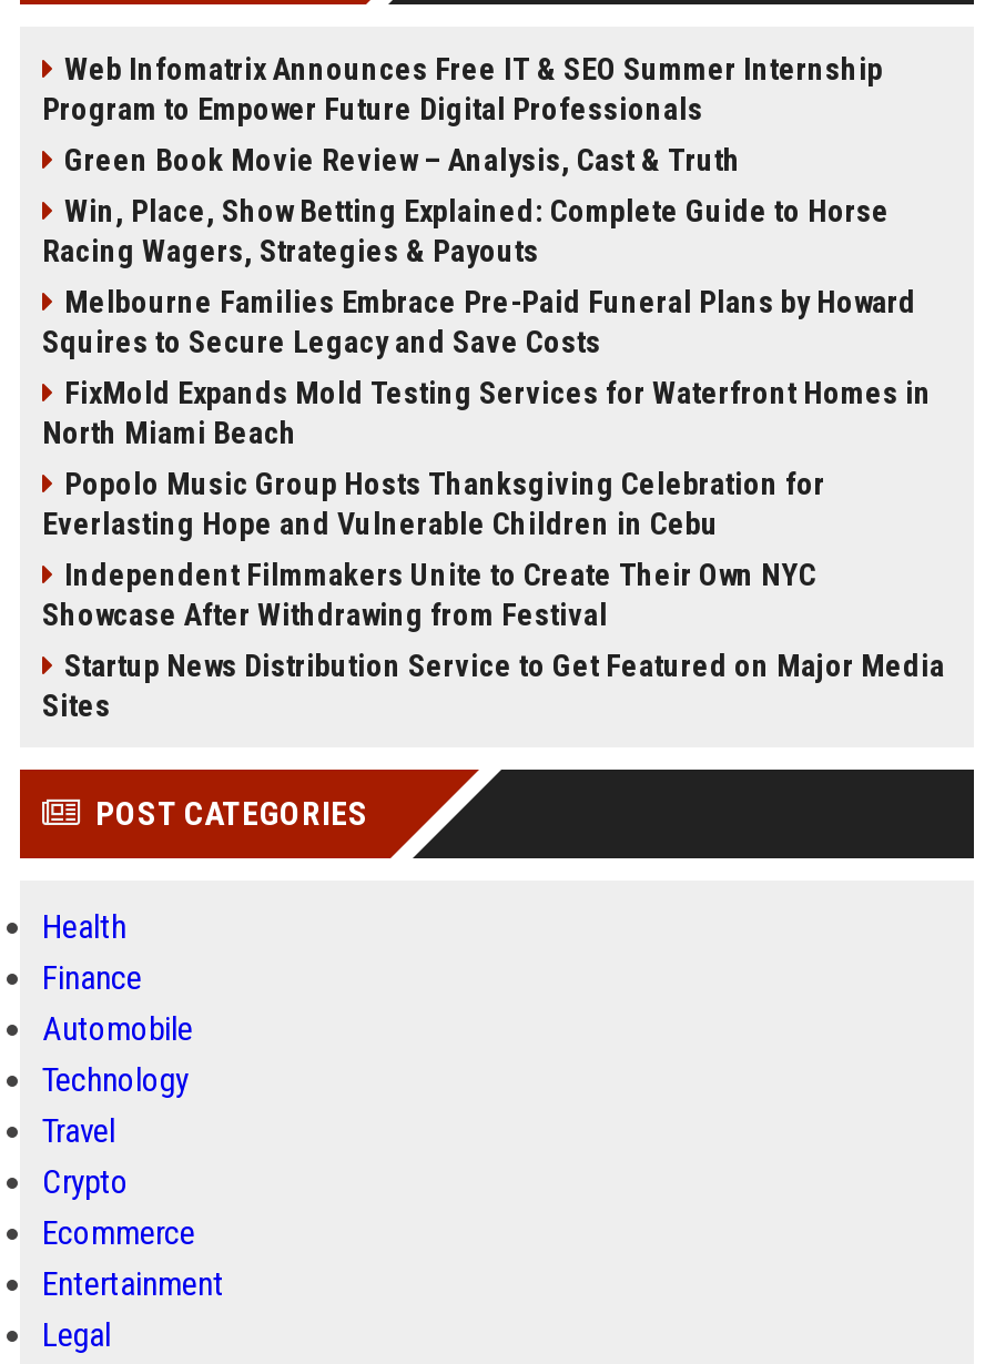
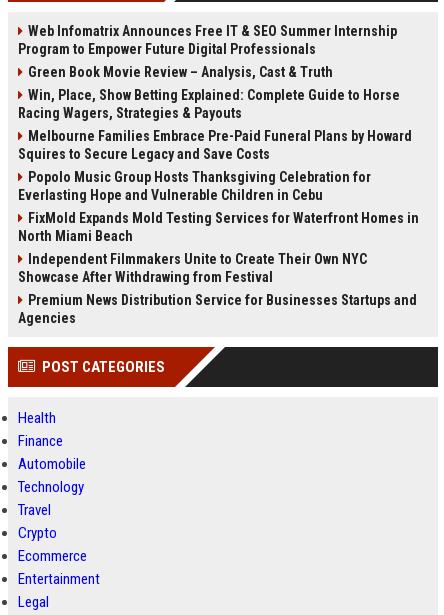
moved down: FixMold Expands Mold Testing Services for Waterfront Homes in | North Miami Beach

moved up: Popolo Music Group Hosts Thanksgiving Celebration for | Everlasting Hope and Vulnerable Children in Cebu

- Startup News Distribution Service to Get Featured on Major Media
- Sites
+ Premium News Distribution Service for Businesses Startups and
+ Agencies
